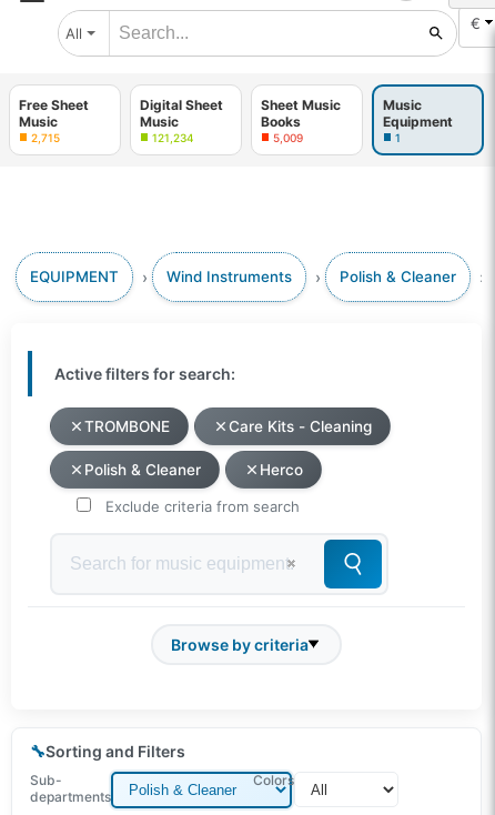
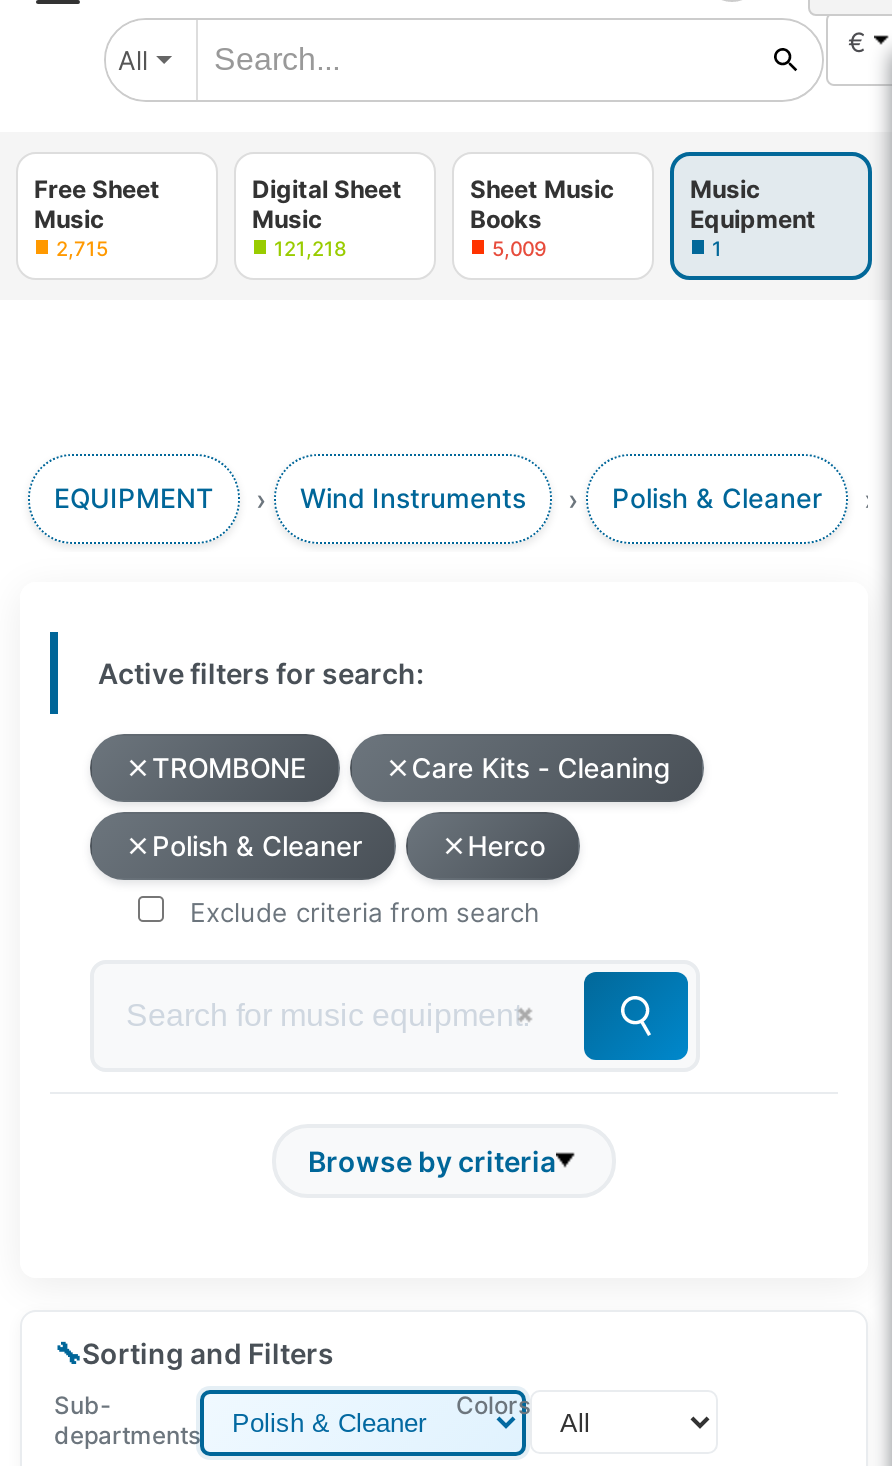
- 121,234
+ 121,218
